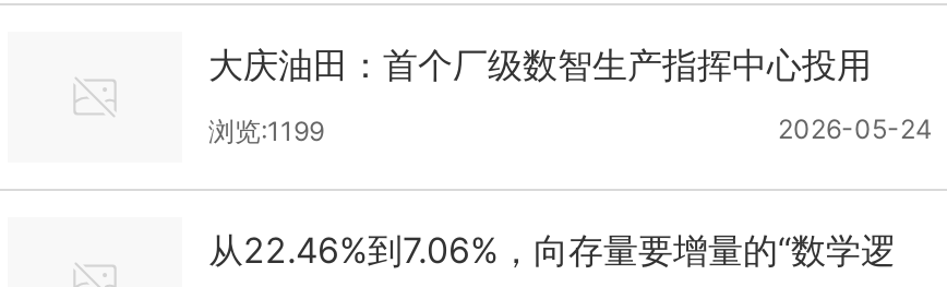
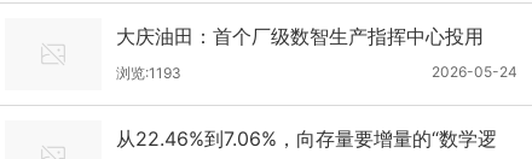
- 浏览:1199
+ 浏览:1193
